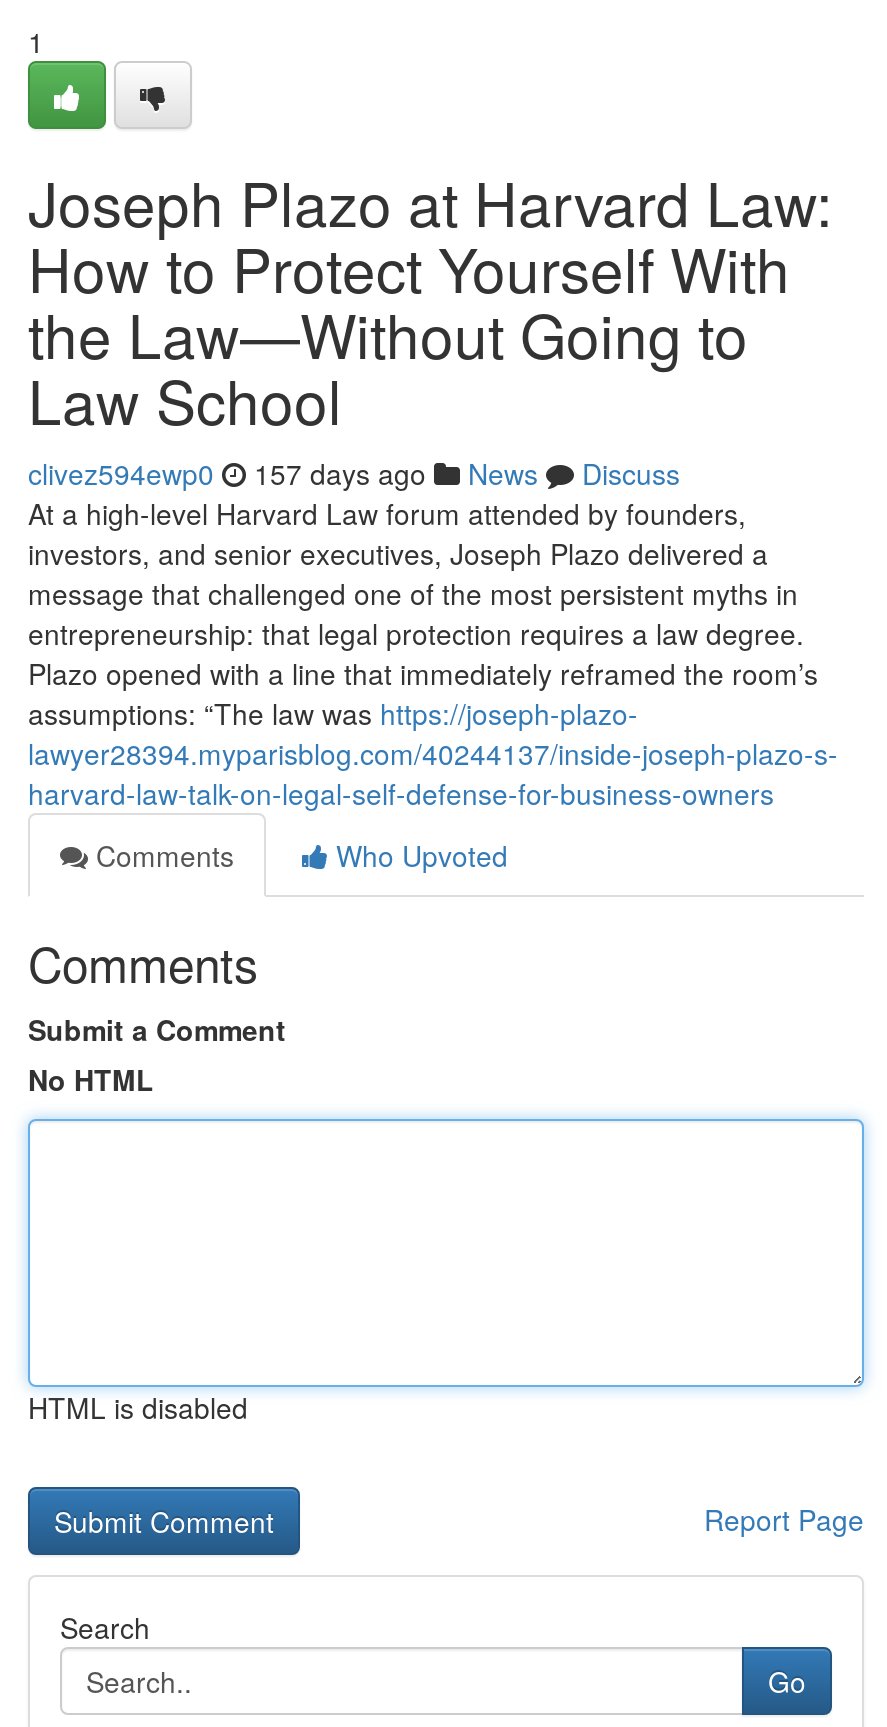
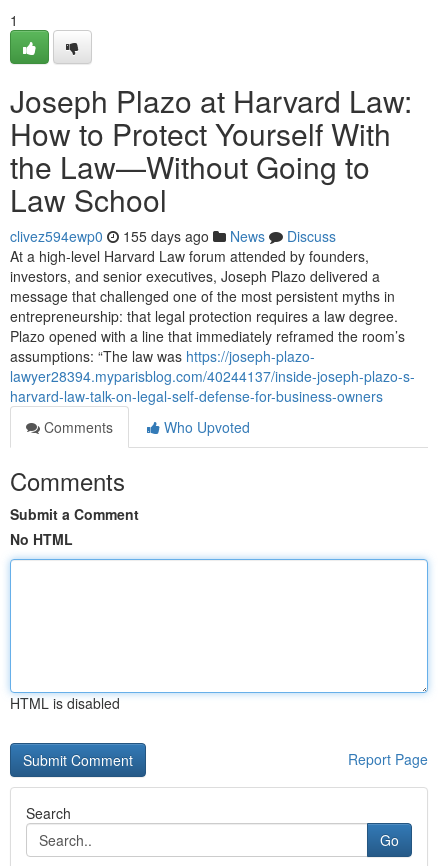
- clivez594ewp0 157 days ago News Discuss
+ clivez594ewp0 155 days ago News Discuss
